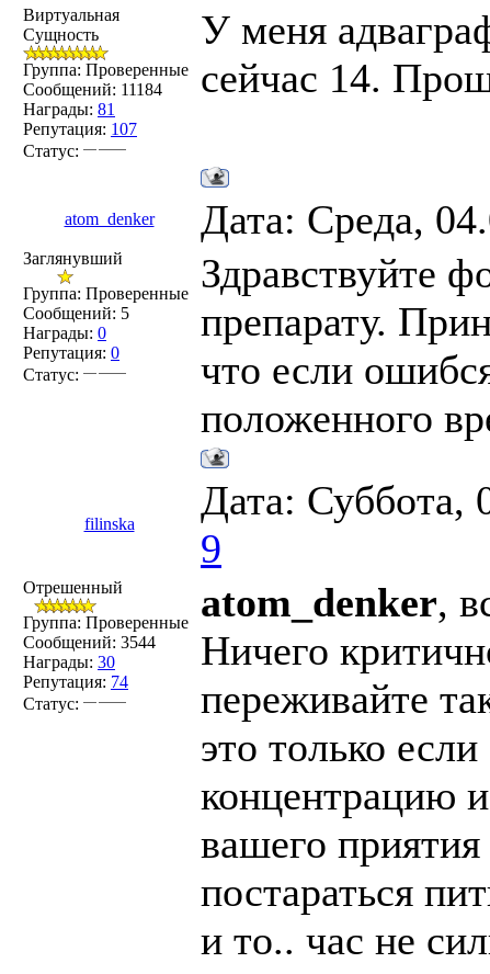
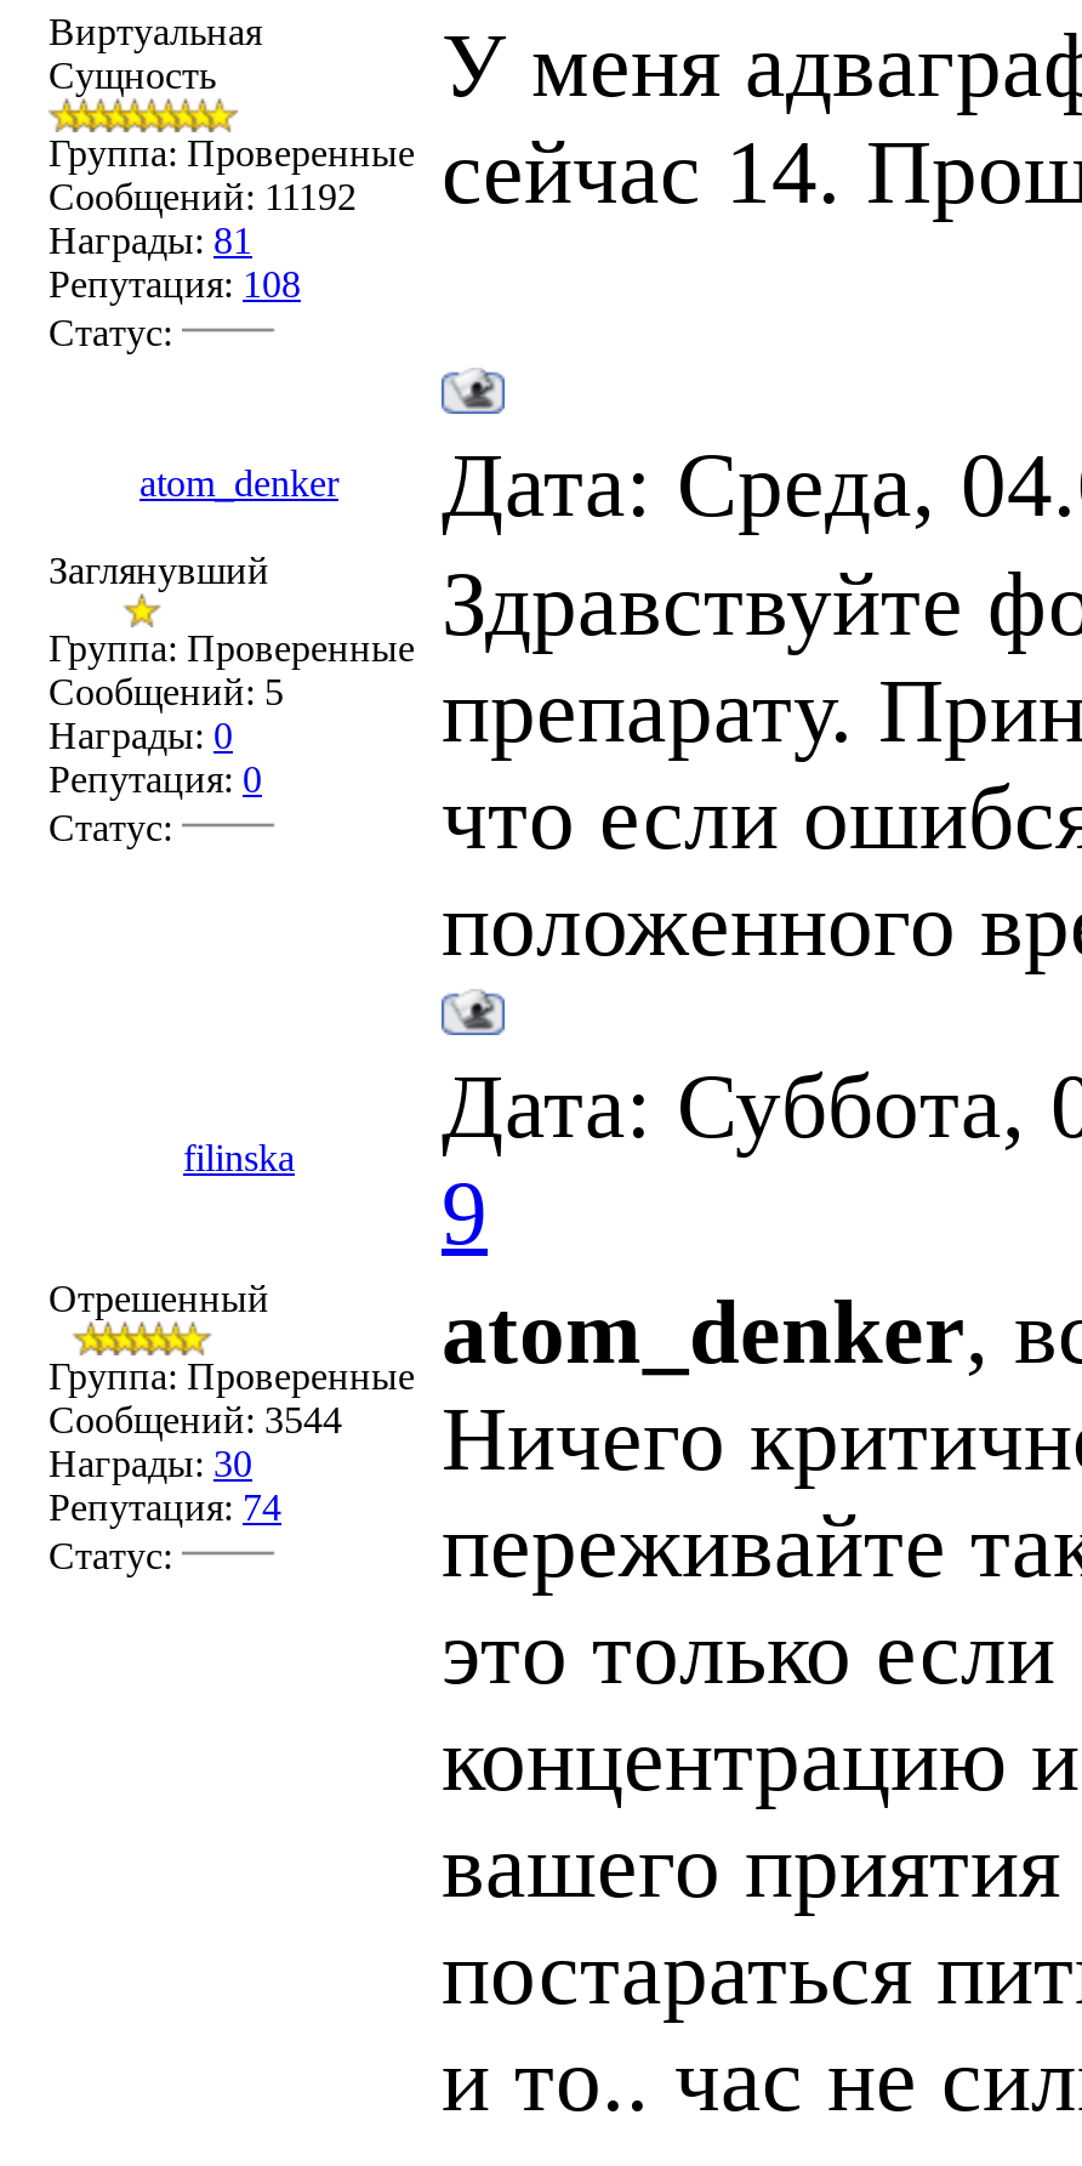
- Сообщений: 11184
+ Сообщений: 11192

- Репутация: 107
+ Репутация: 108
